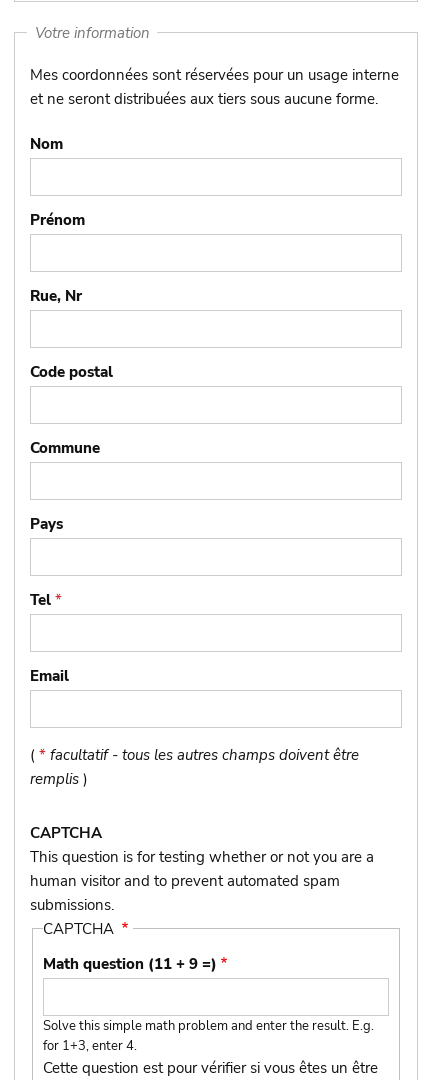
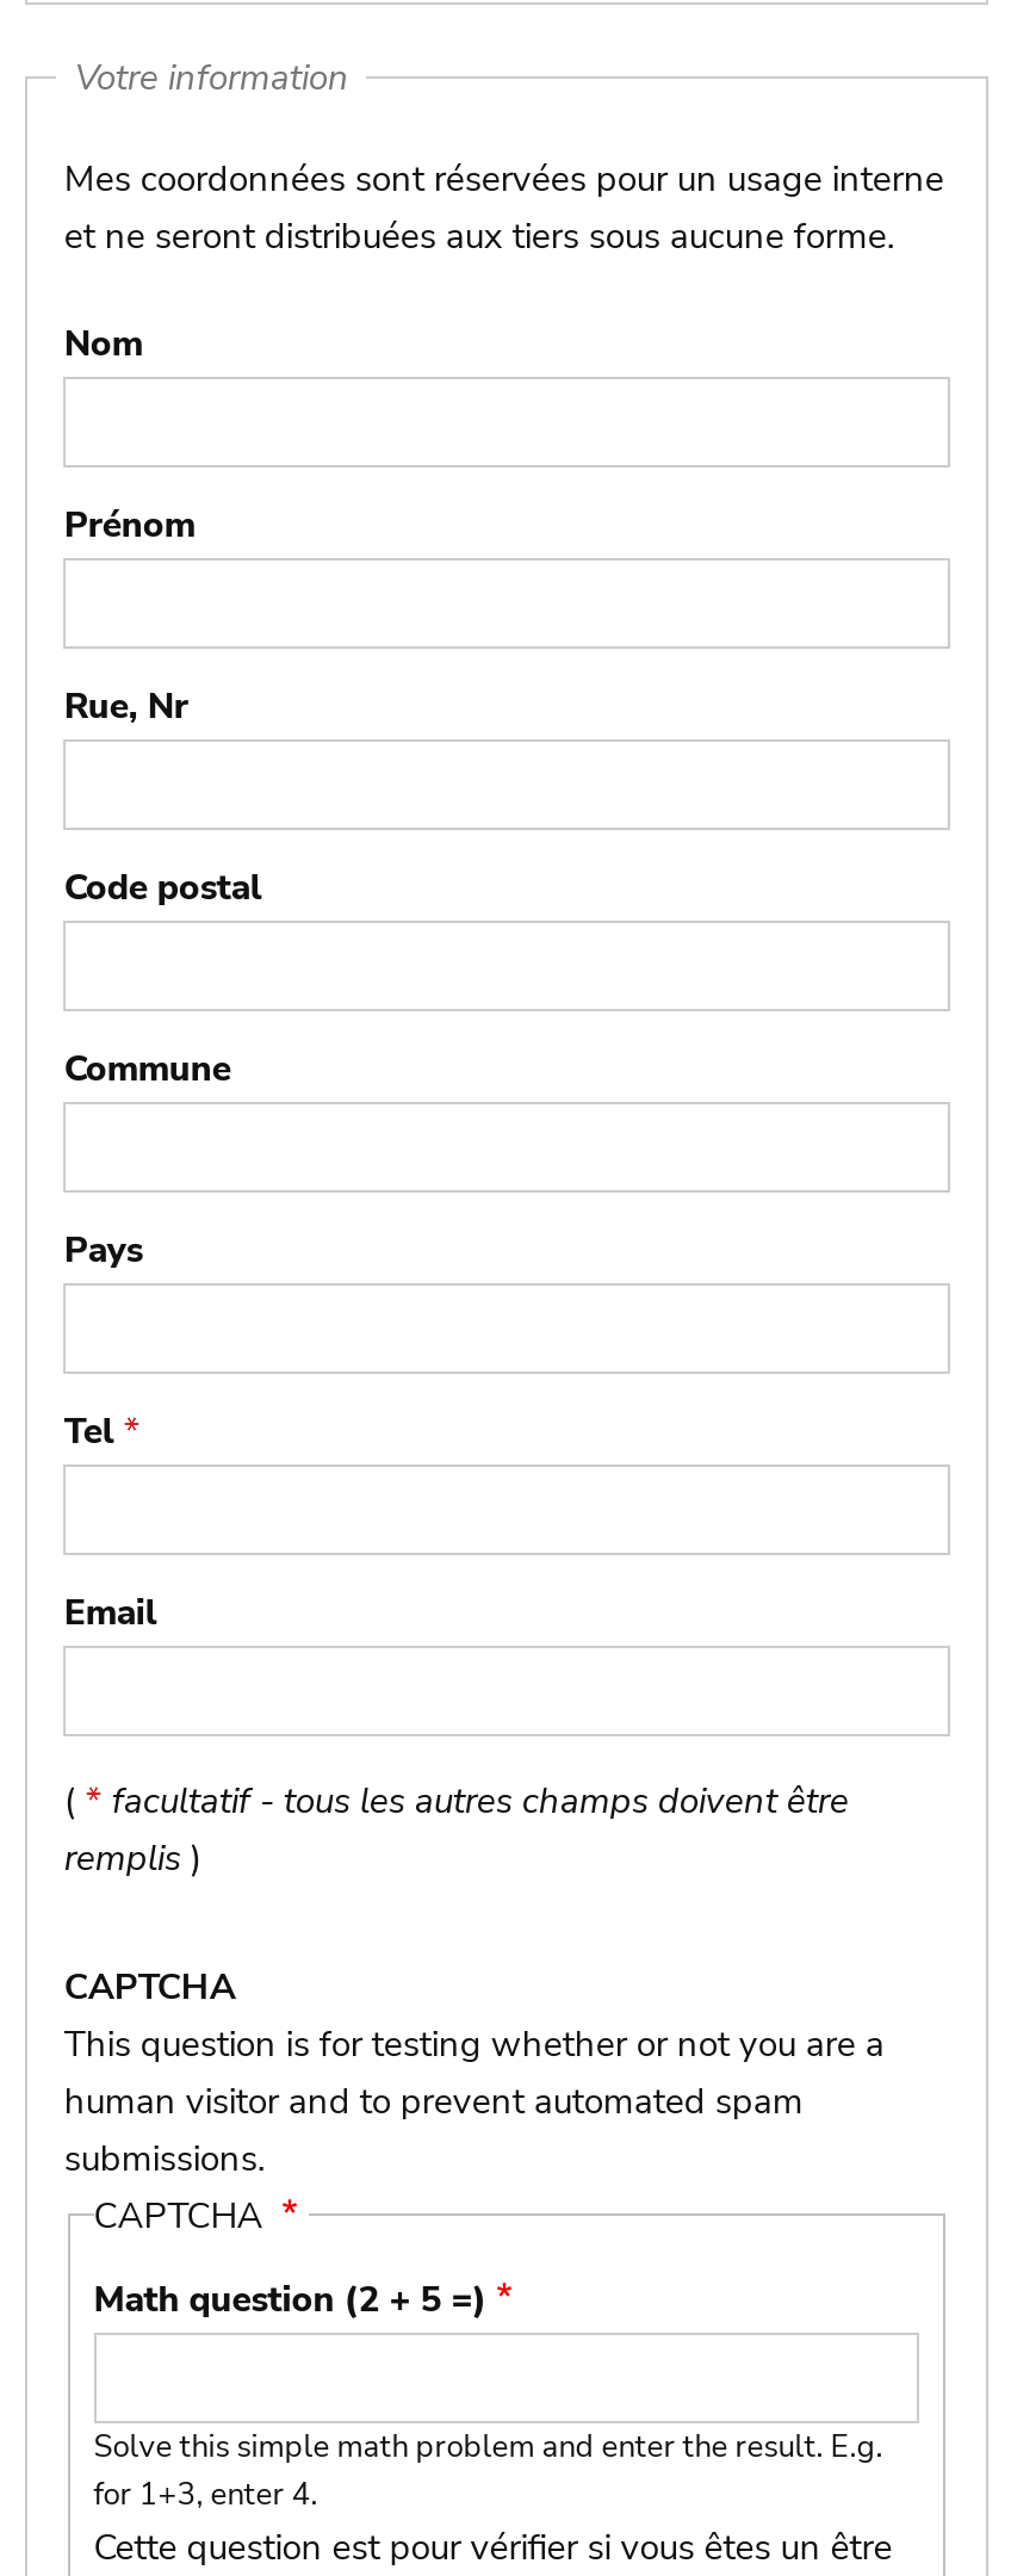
- Math question (11 + 9 =)
+ Math question (2 + 5 =)
